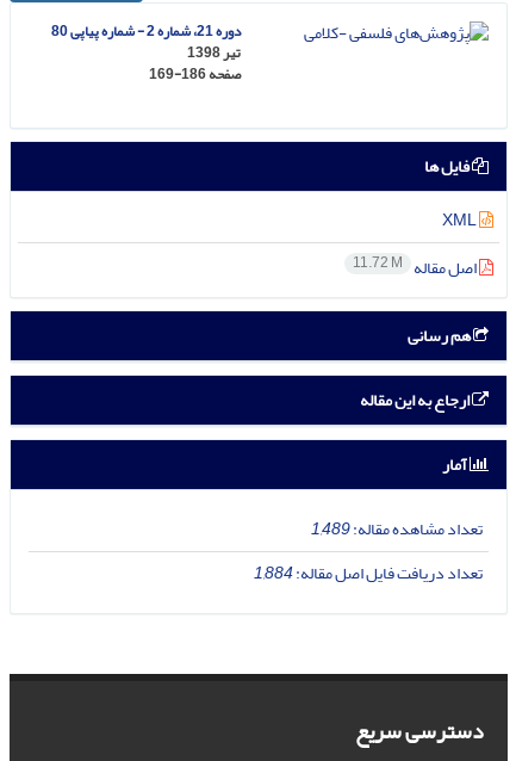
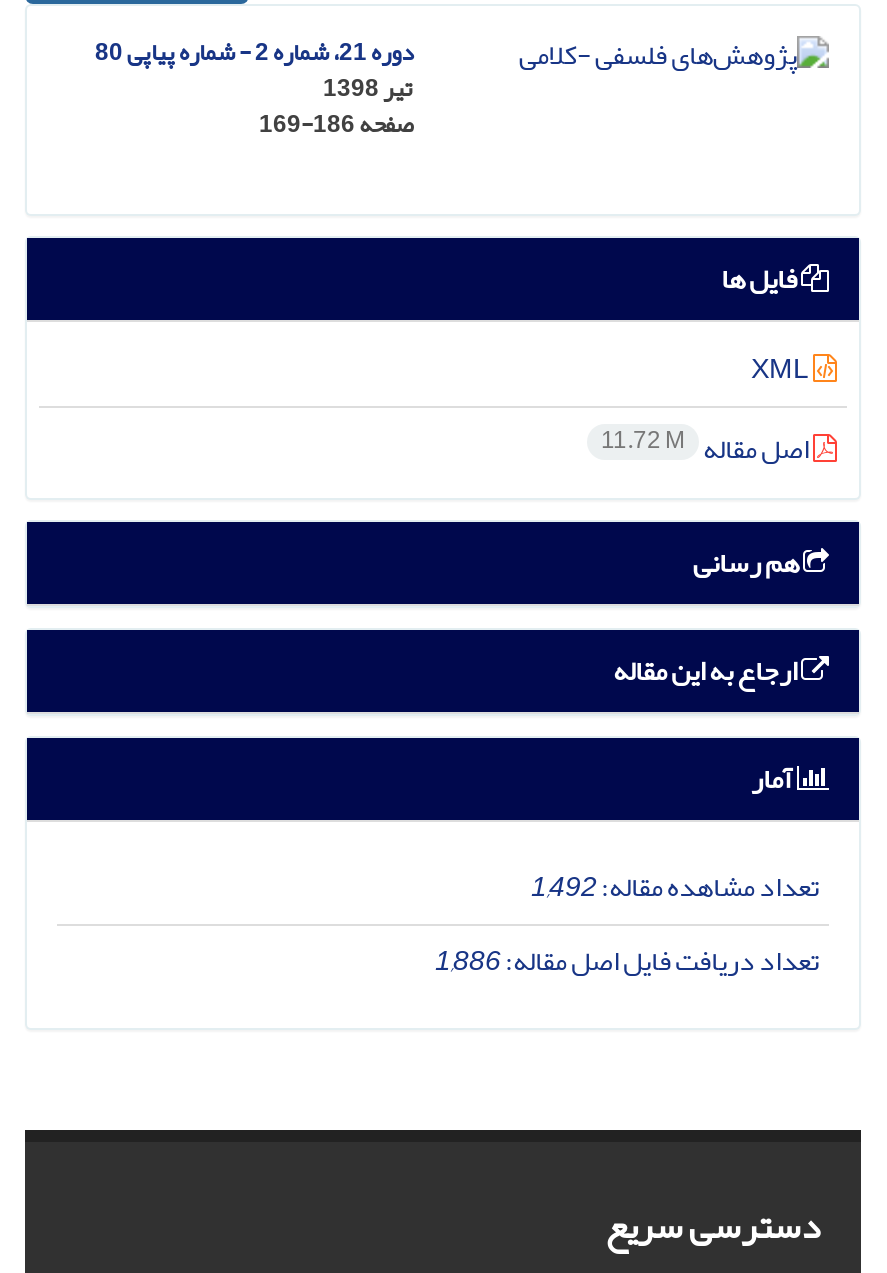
- تعداد مشاهده مقاله:1,489
+ تعداد مشاهده مقاله:1,492

- تعداد دریافت فایل اصل مقاله:1,884
+ تعداد دریافت فایل اصل مقاله:1,886
